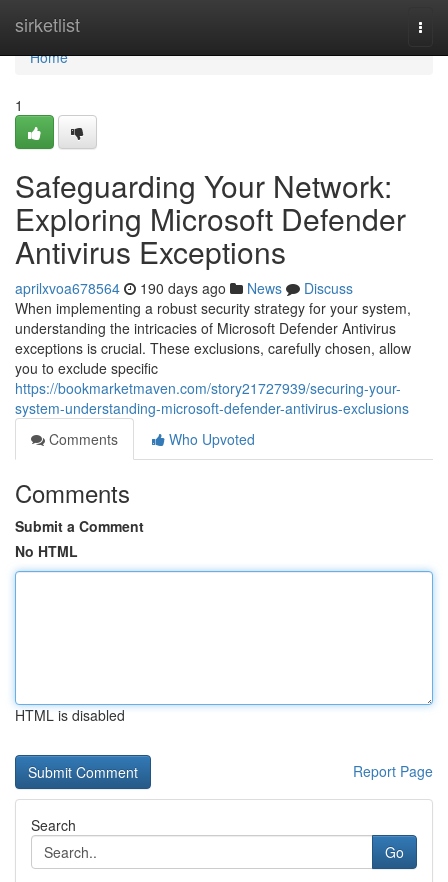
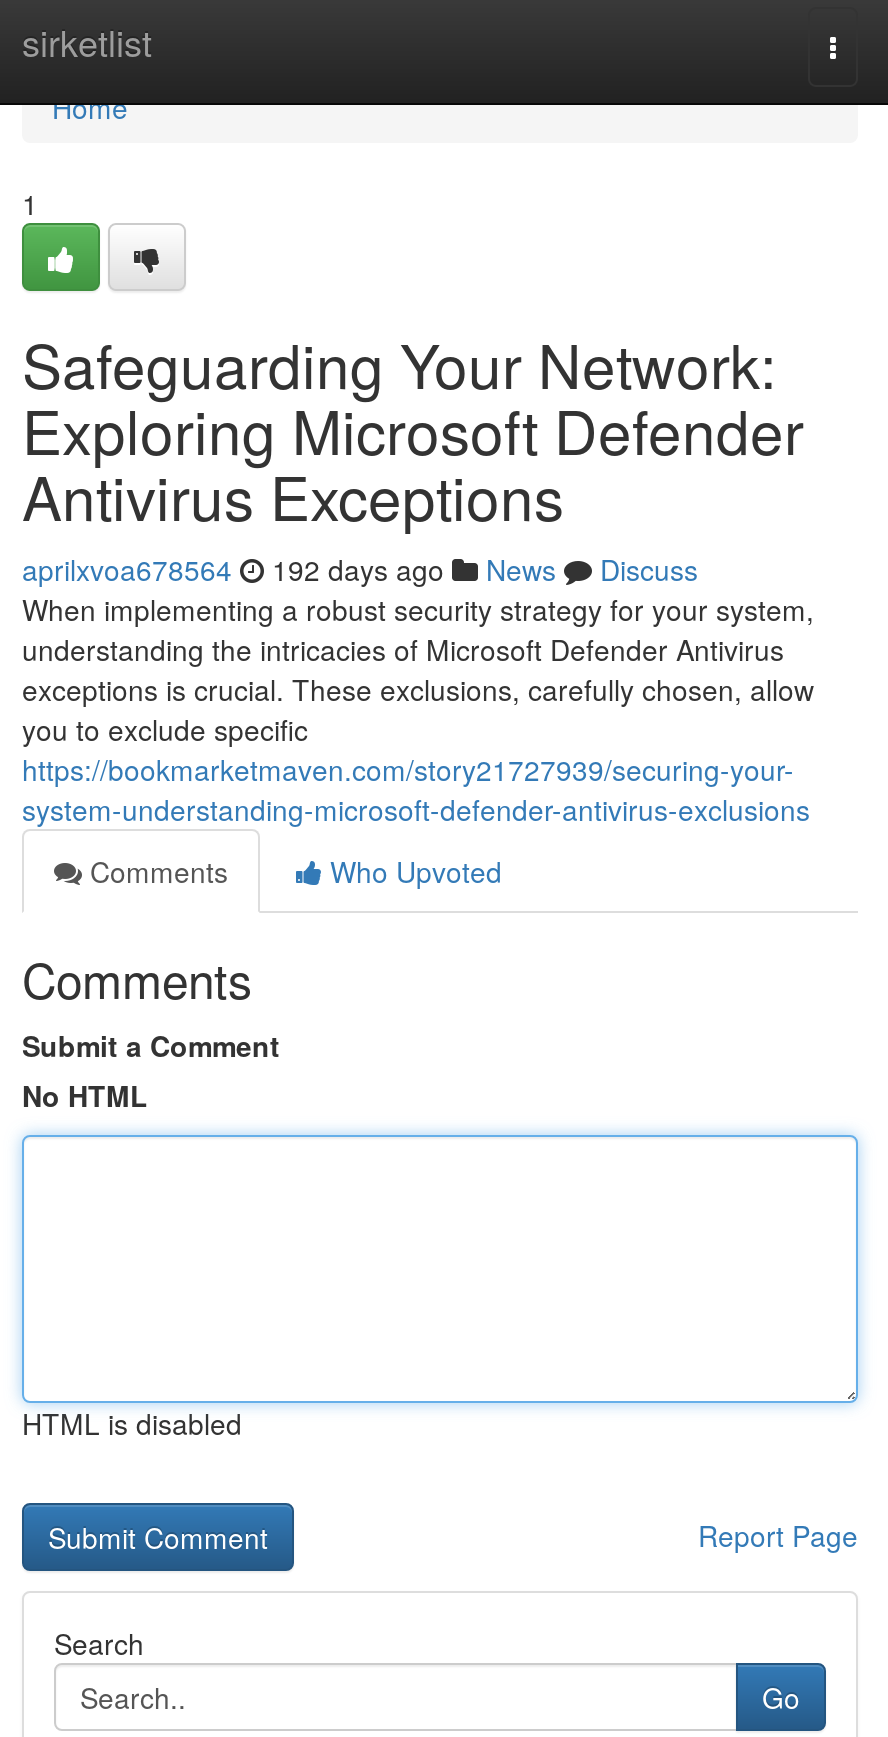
- aprilxvoa678564 190 days ago News Discuss
+ aprilxvoa678564 192 days ago News Discuss
